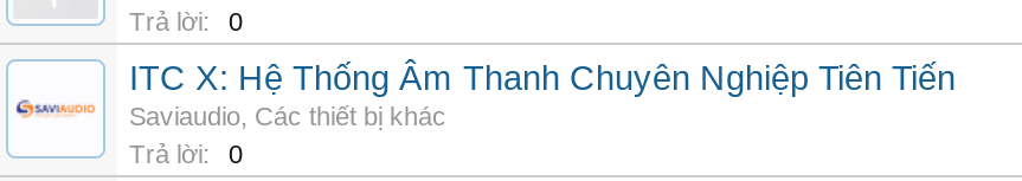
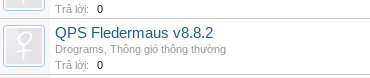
- [image]

- ITC X: Hệ Thống Âm Thanh Chuyên Nghiệp Tiên Tiến
- Saviaudio, Các thiết bị khác
+ QPS Fledermaus v8.8.2
+ Drograms, Thông gió thông thường
